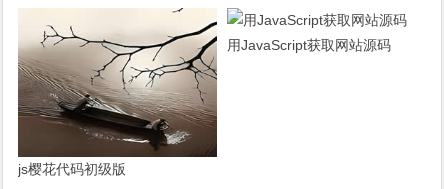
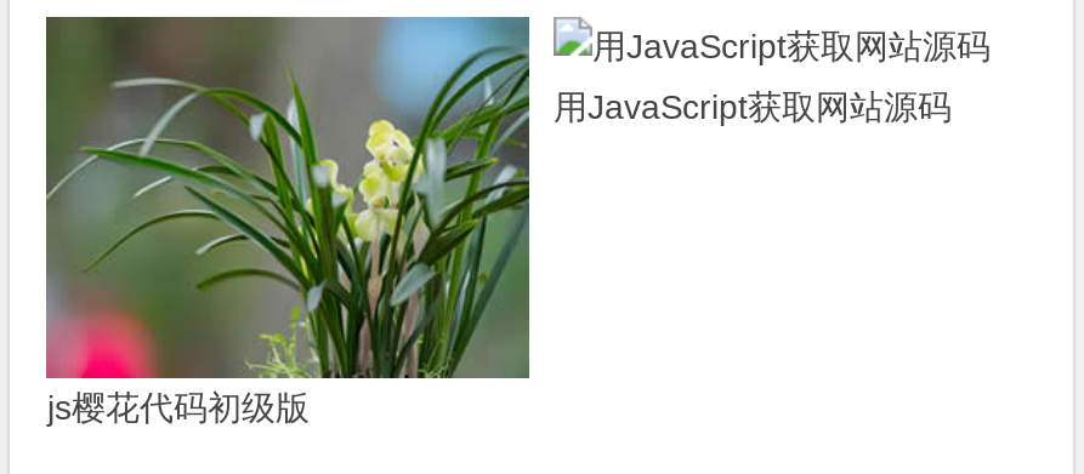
- [image]
+ [image]
